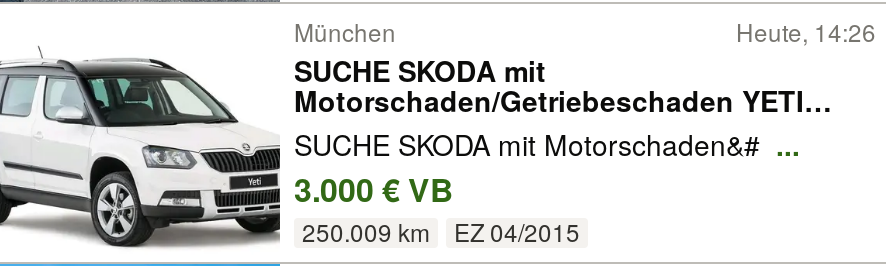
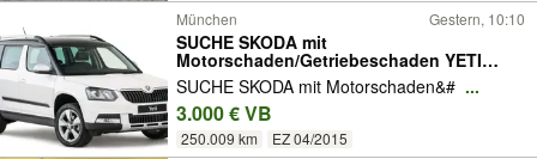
- Heute, 14:26
+ Gestern, 10:10
